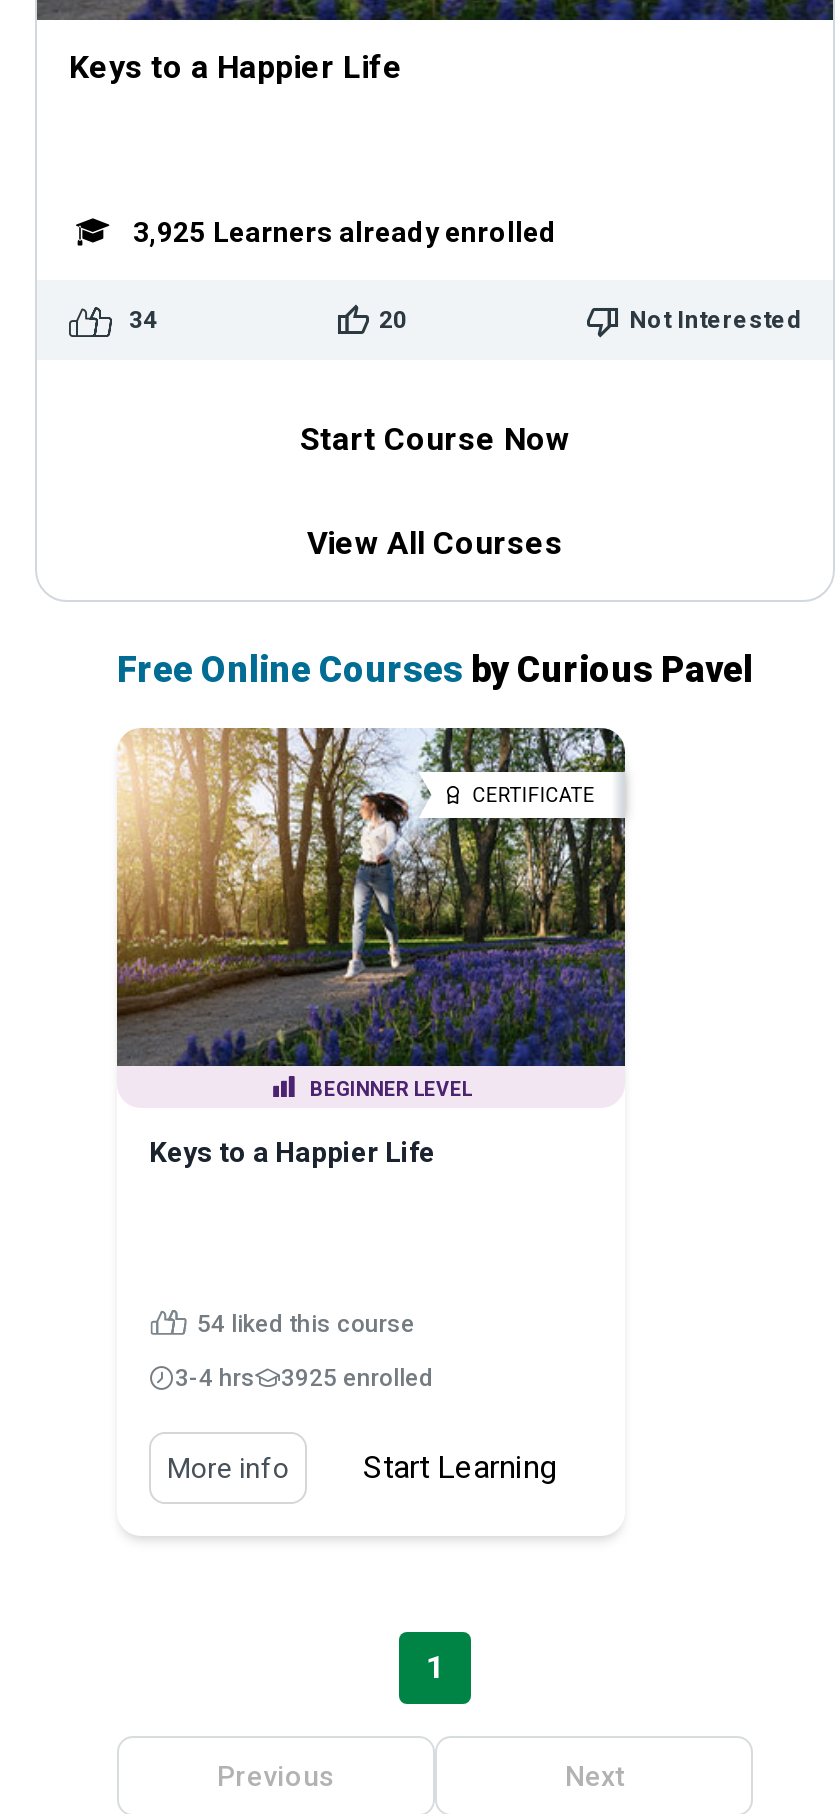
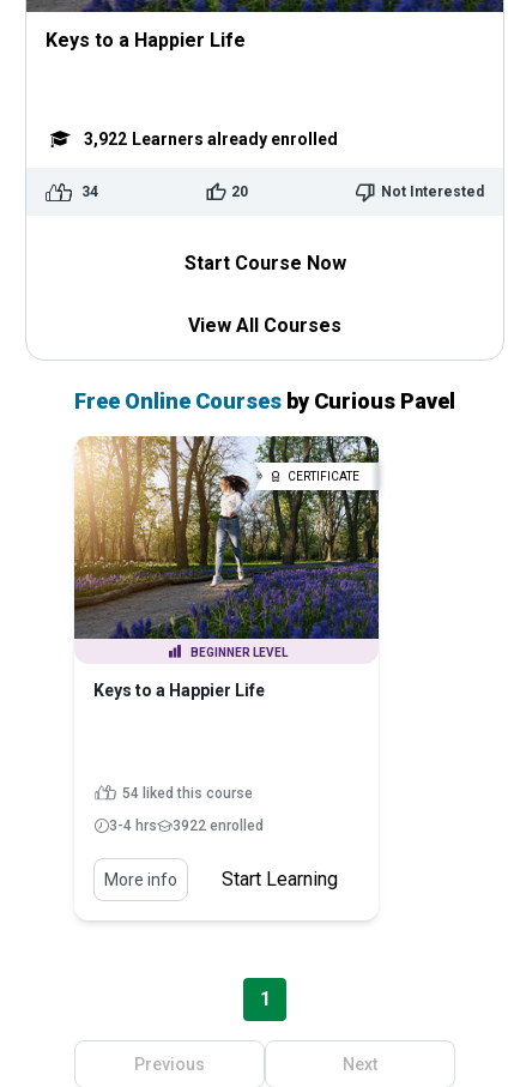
- 3,925 Learners already enrolled
+ 3,922 Learners already enrolled

- 3-4 hrs 3925 enrolled
+ 3-4 hrs 3922 enrolled
